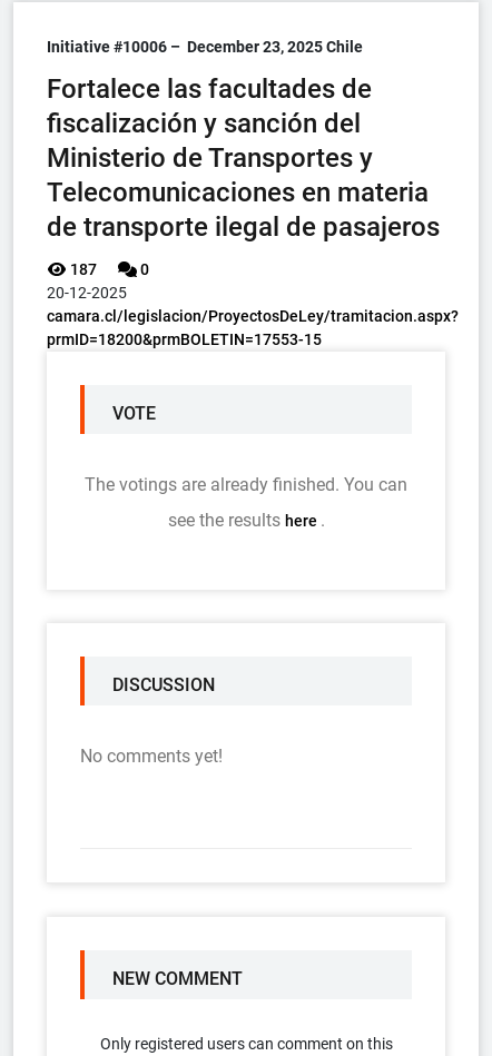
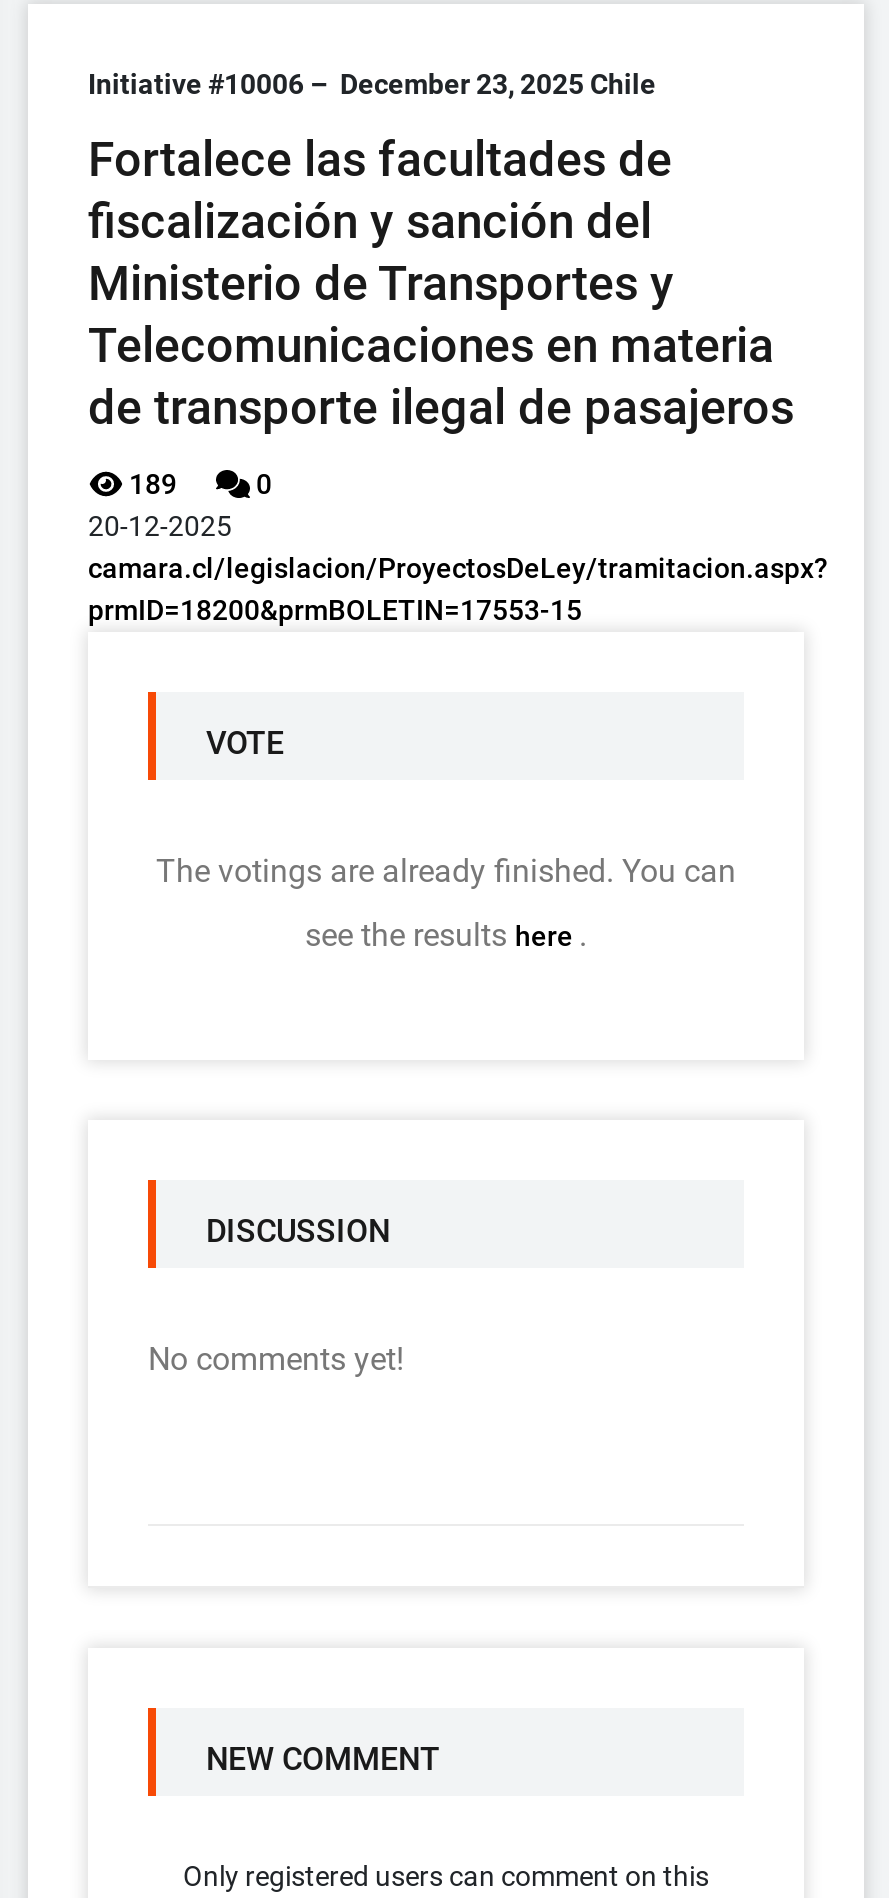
- 187
+ 189
